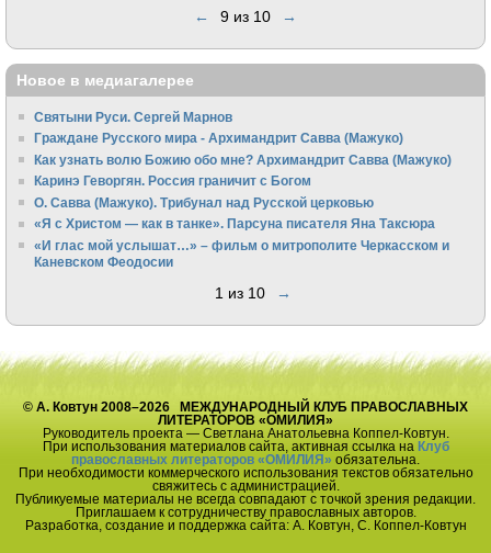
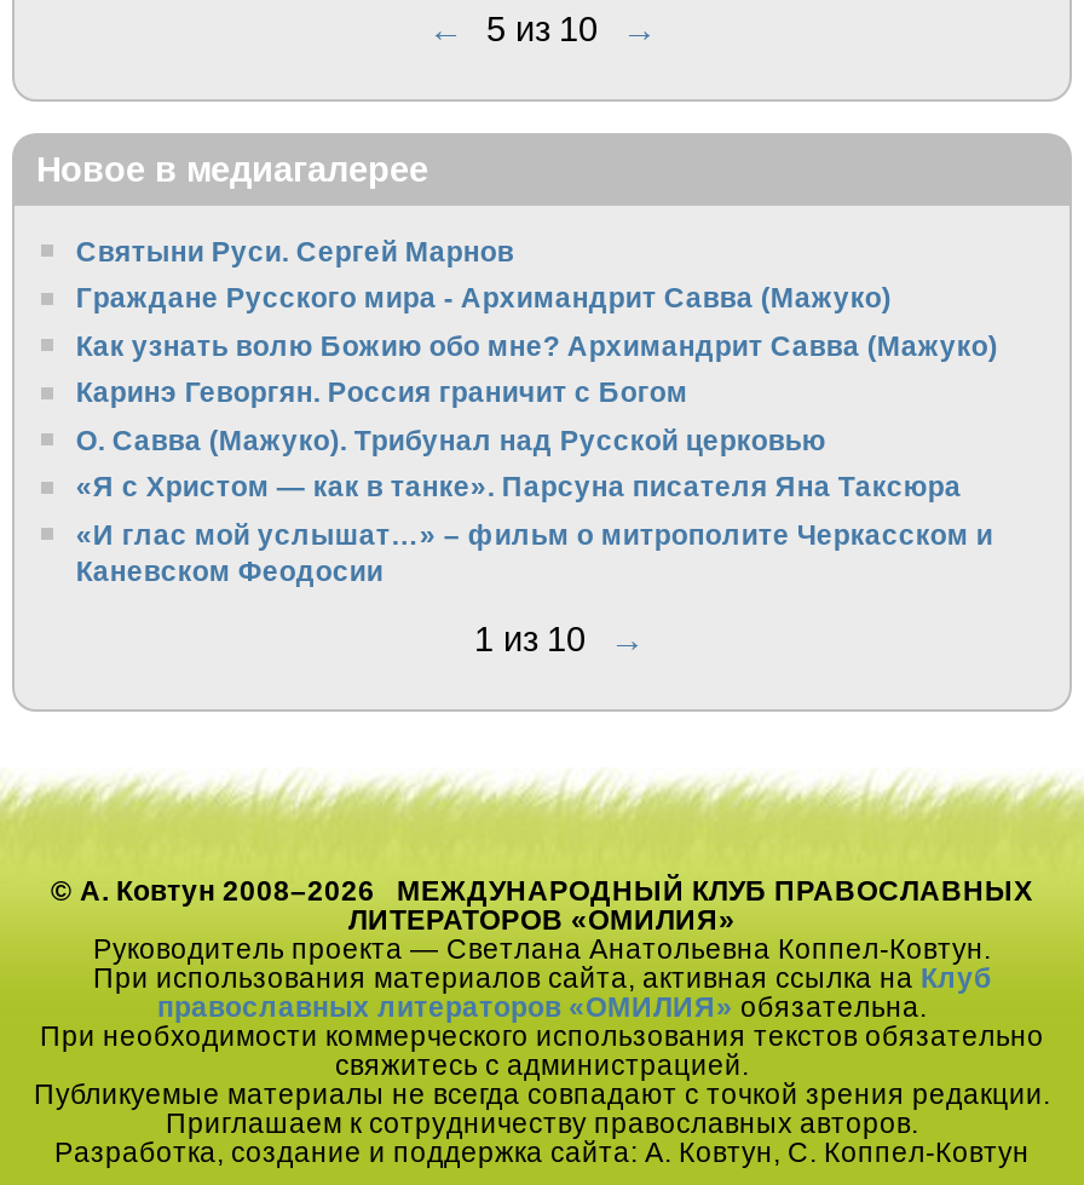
- 9 из 10
+ 5 из 10
